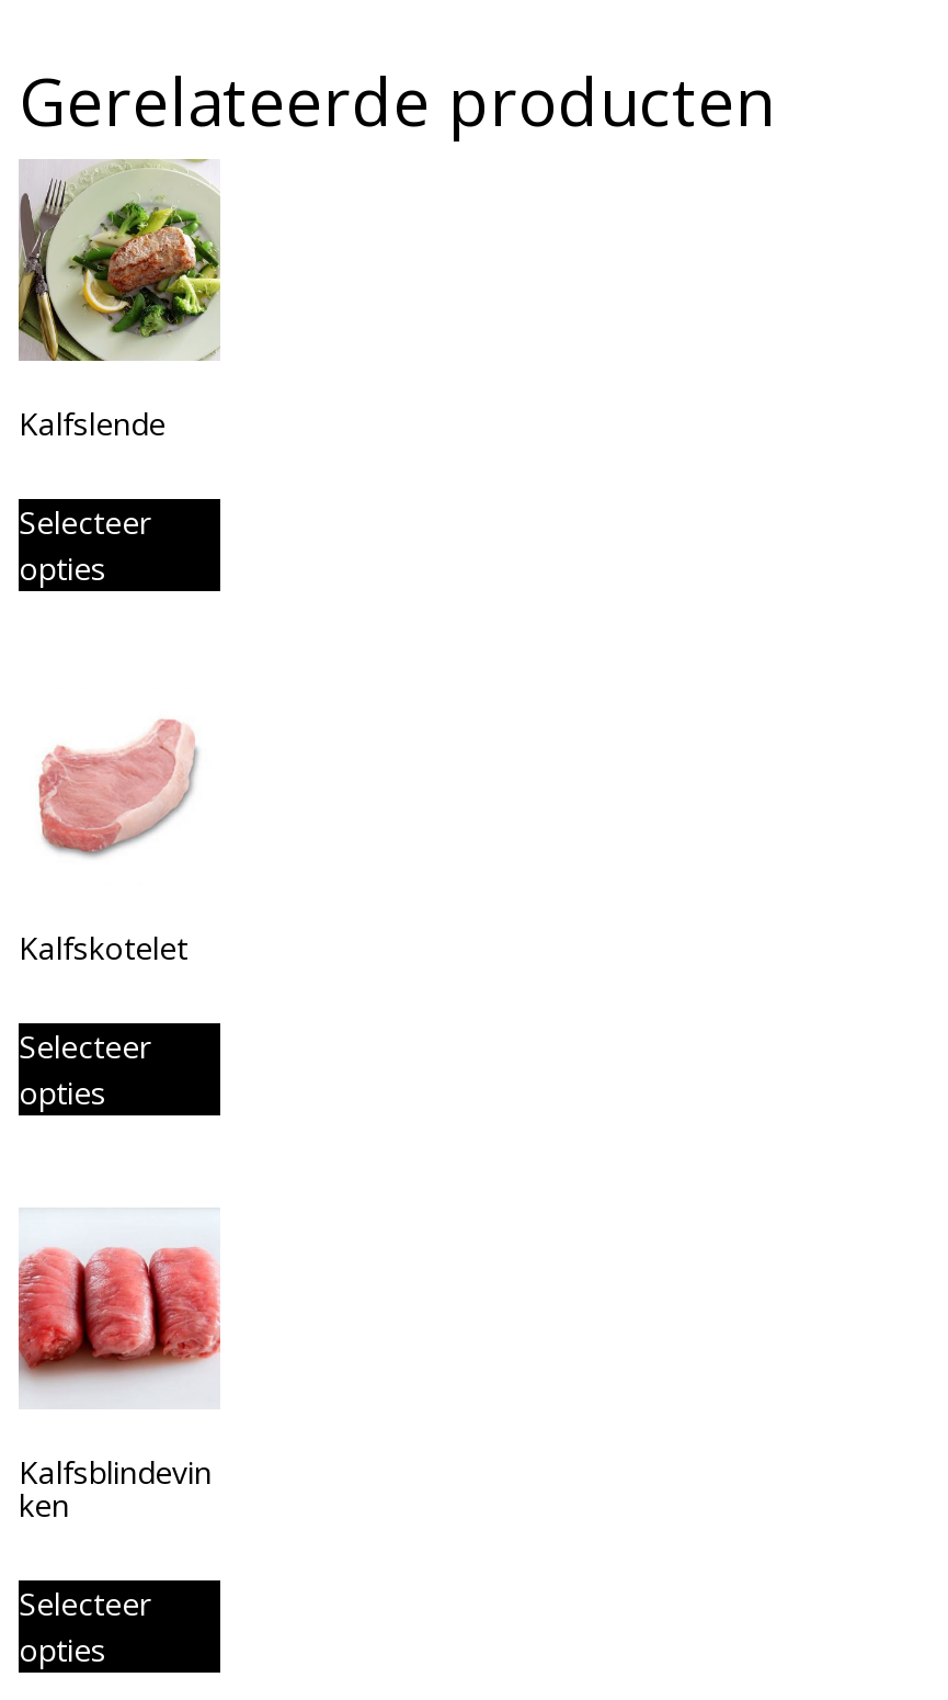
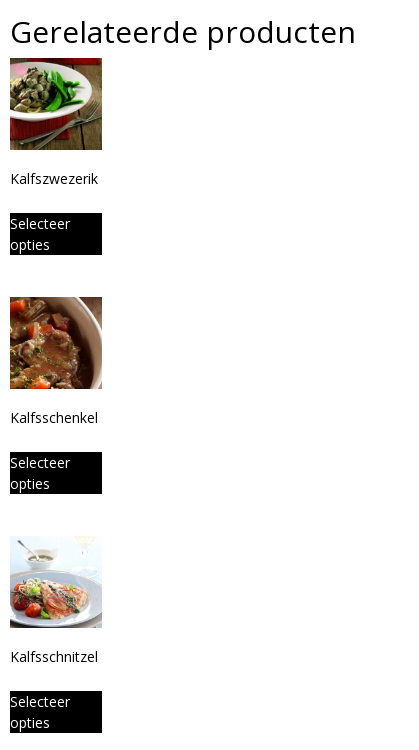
- [image]
- Kalfslende
+ [image]
+ Kalfszwezerik

- [image]
- Kalfskotelet
+ [image]
+ Kalfsschenkel

- [image]
- Kalfsblindevin
- ken
+ [image]
+ Kalfsschnitzel
